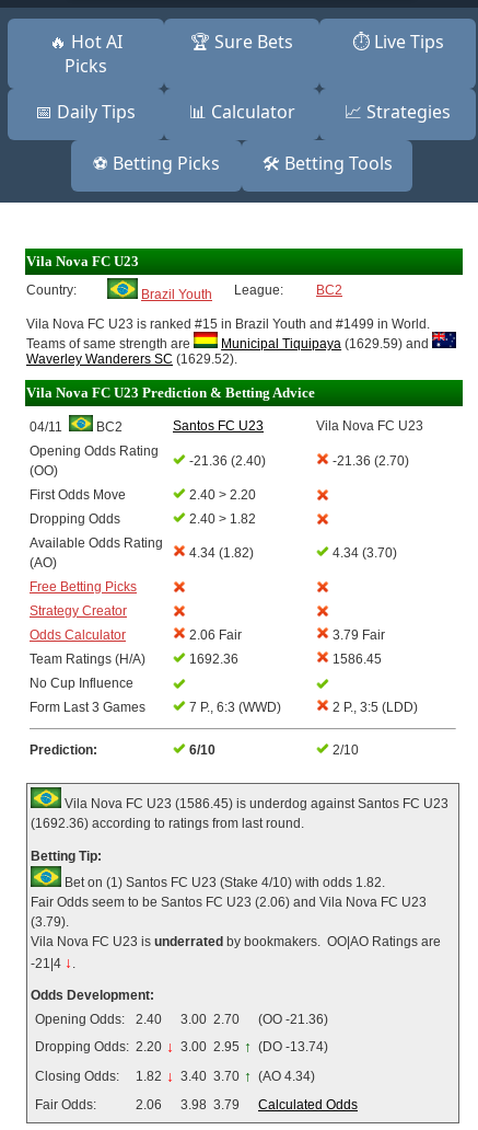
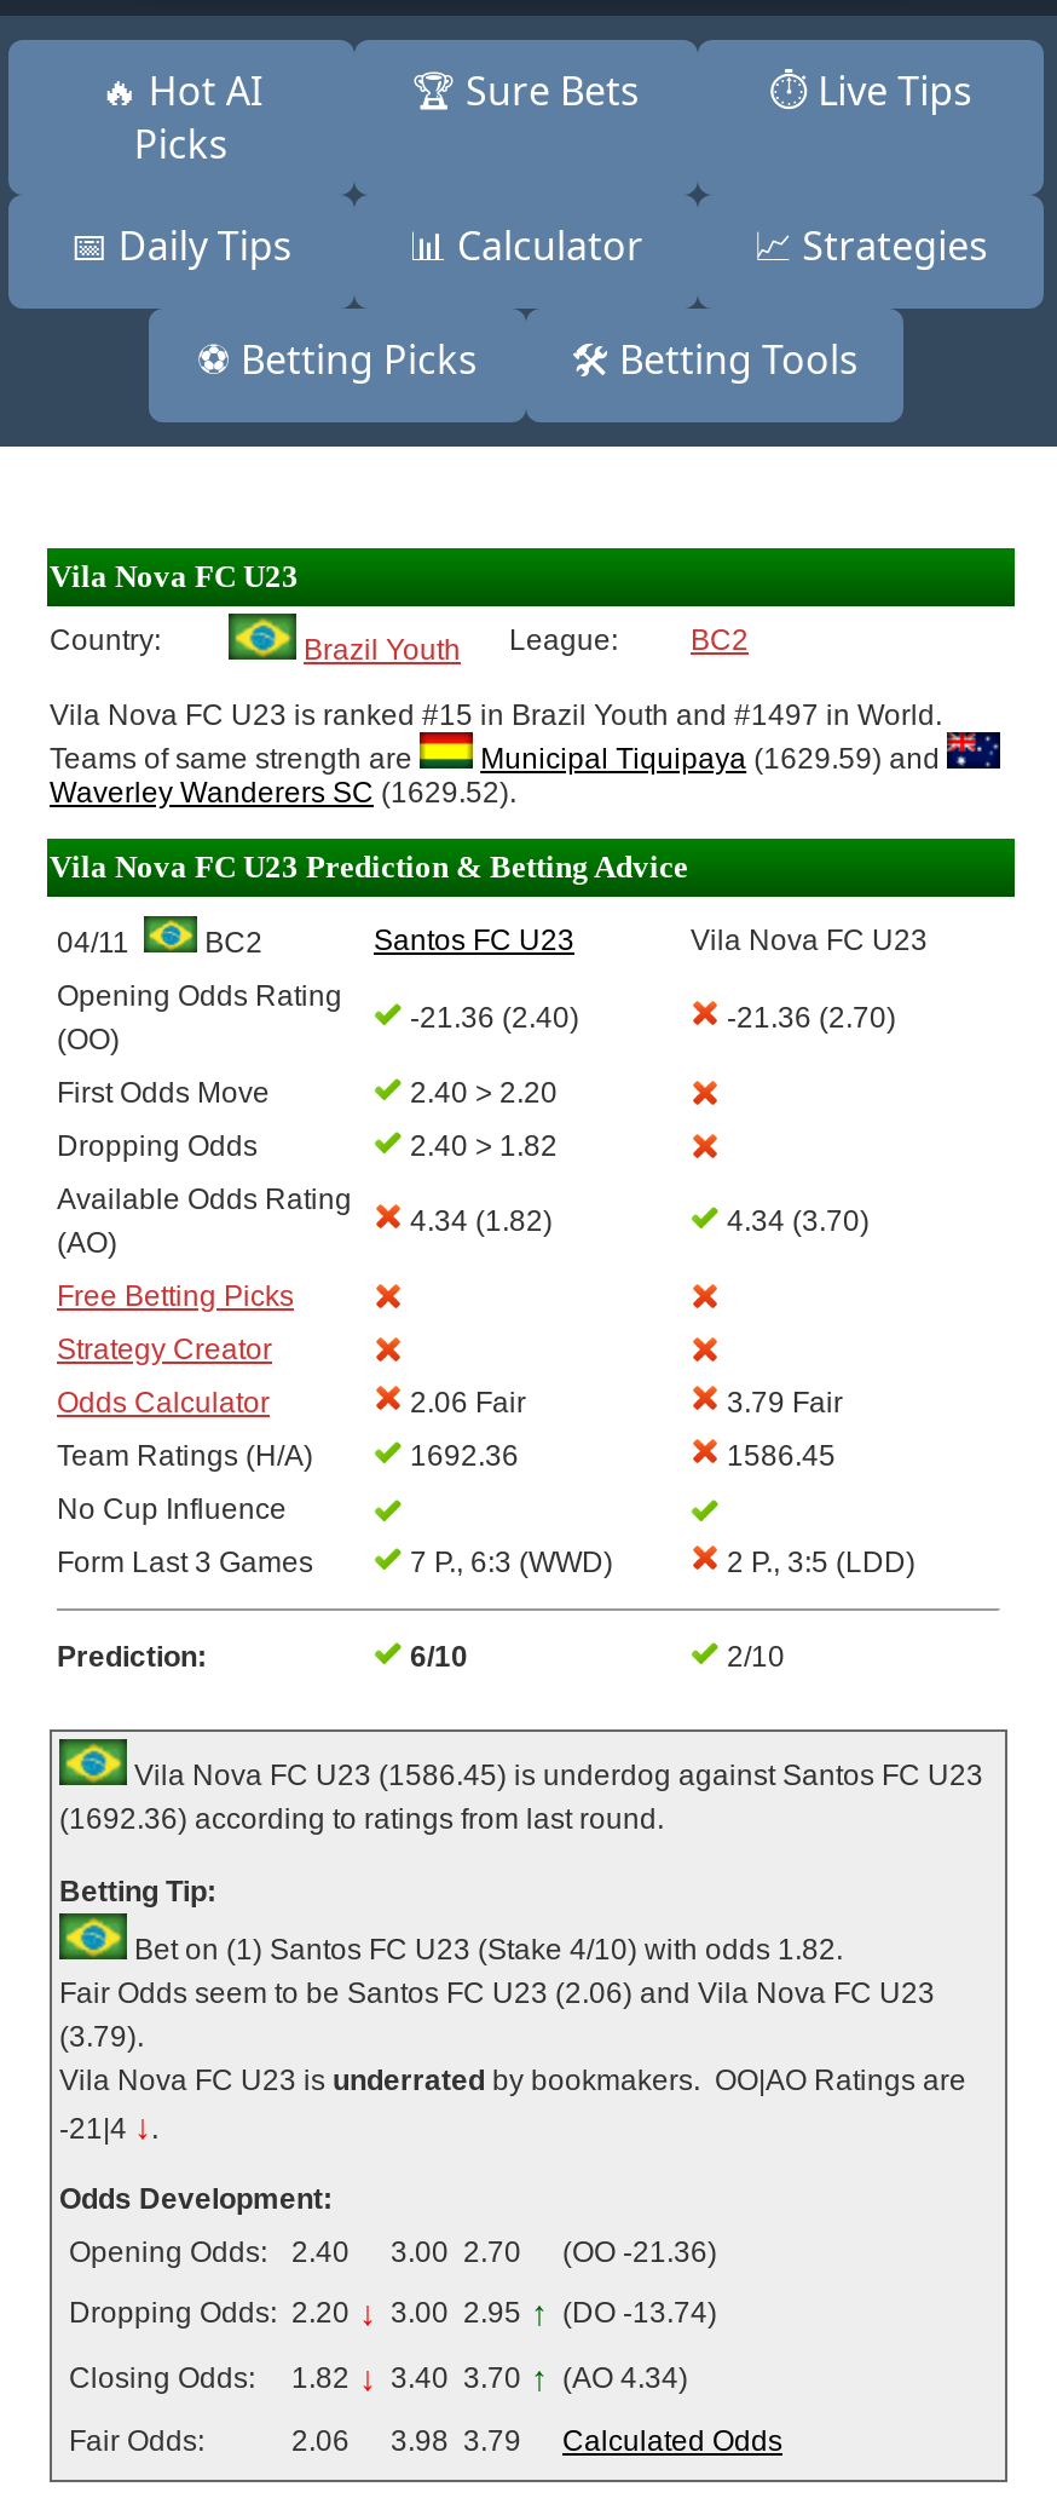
- Vila Nova FC U23 is ranked #15 in Brazil Youth and #1499 in World.
+ Vila Nova FC U23 is ranked #15 in Brazil Youth and #1497 in World.
